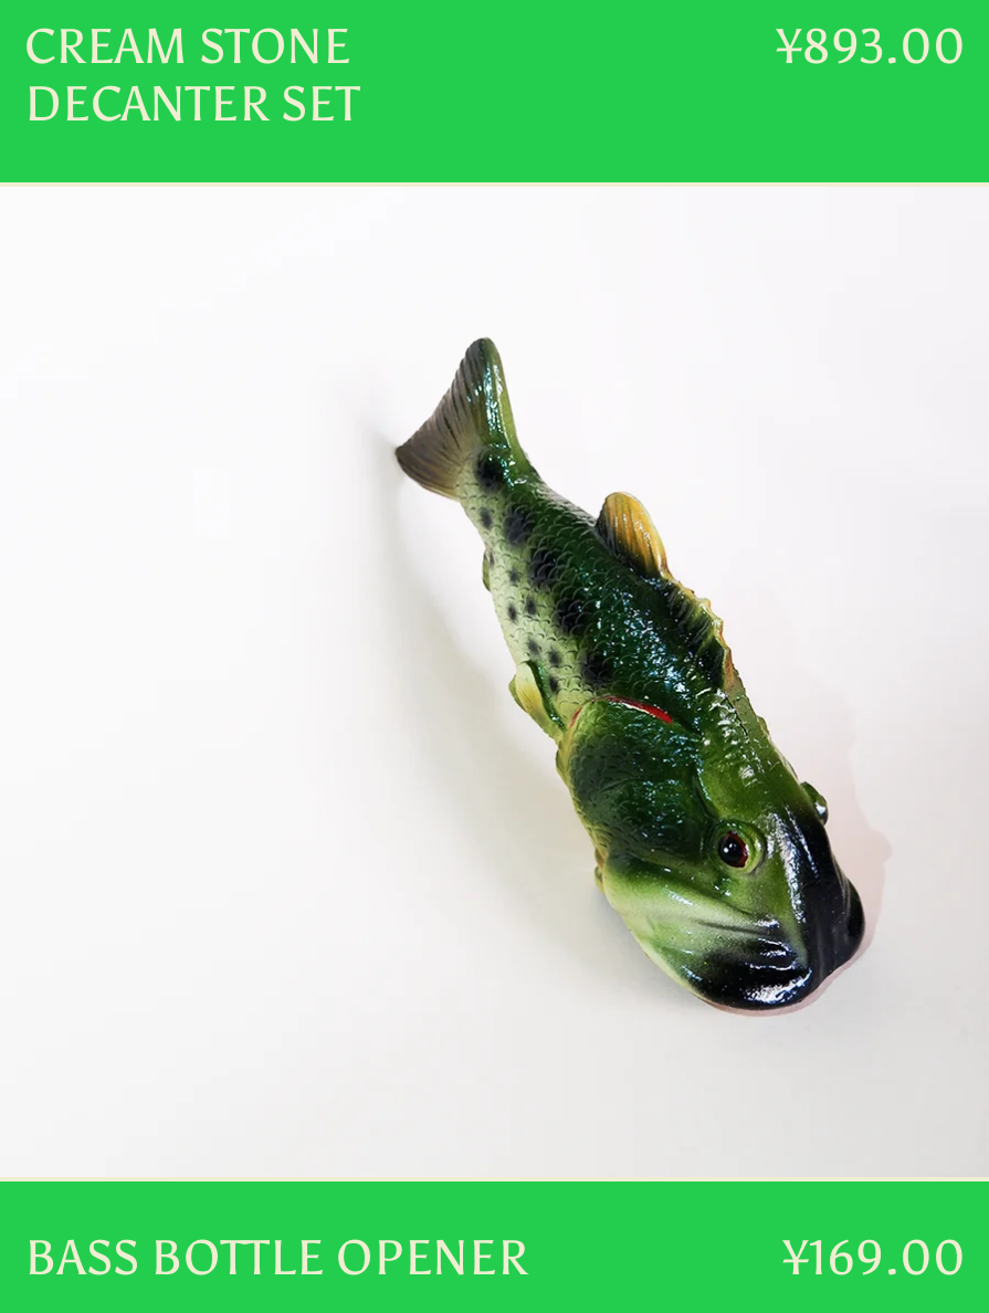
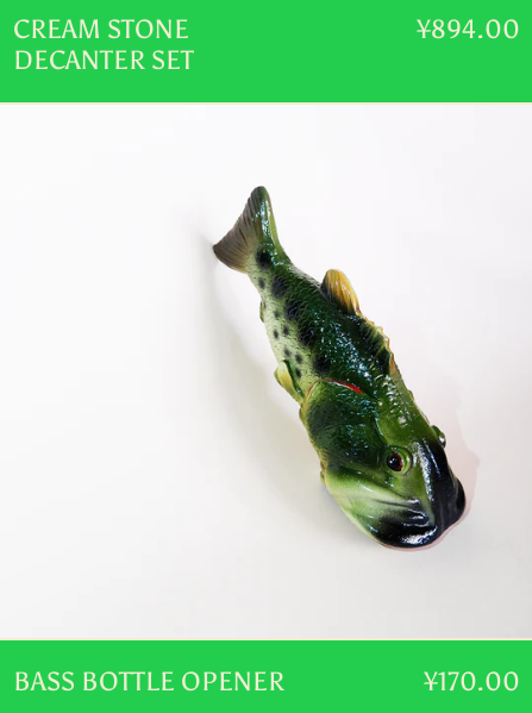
- ¥893.00
+ ¥894.00

- ¥169.00
+ ¥170.00
